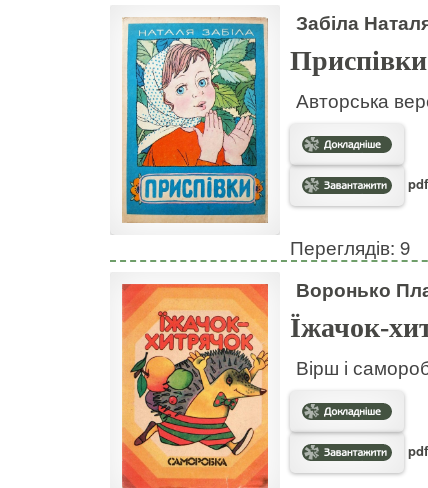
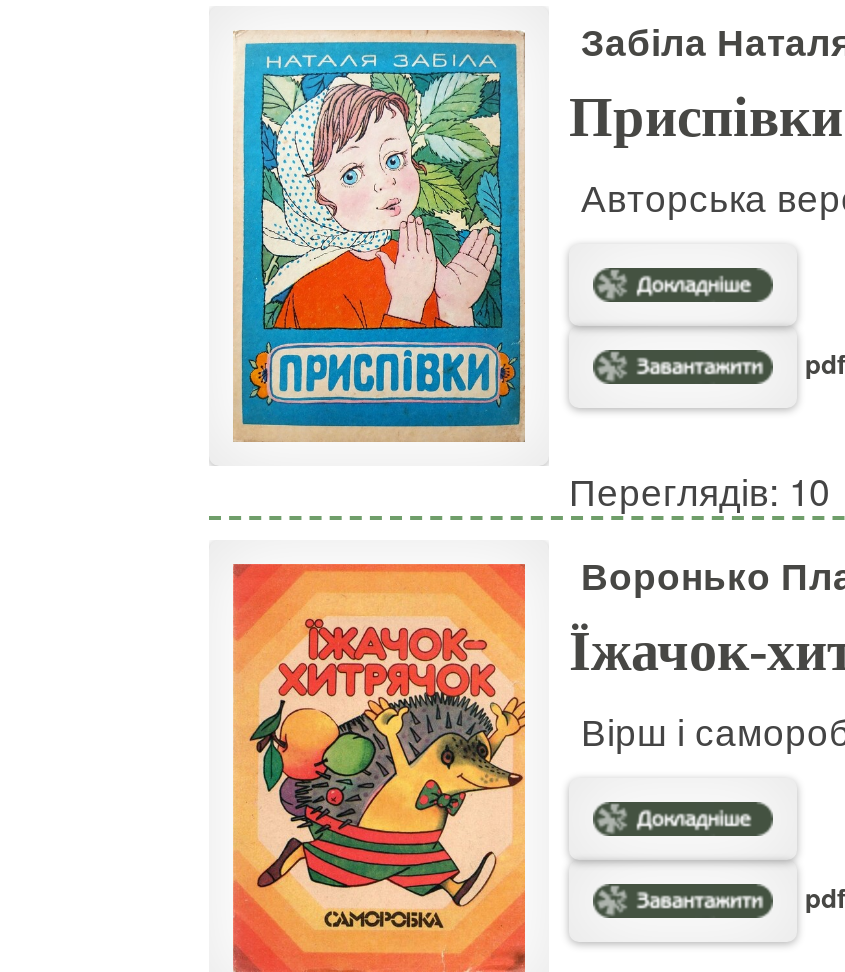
- Переглядів: 9
+ Переглядів: 10
